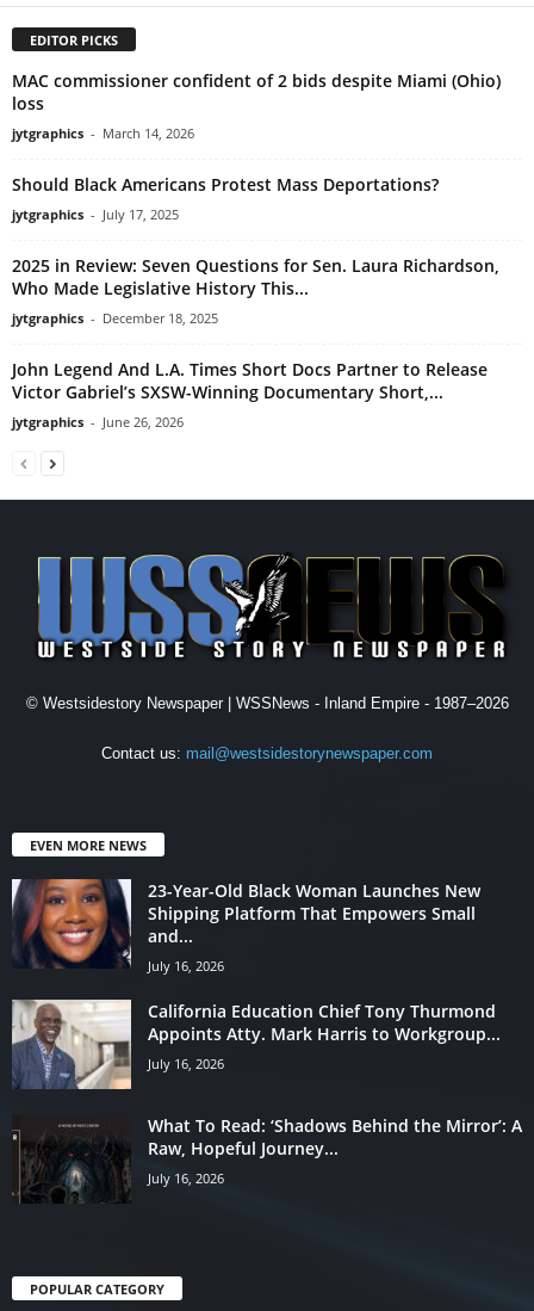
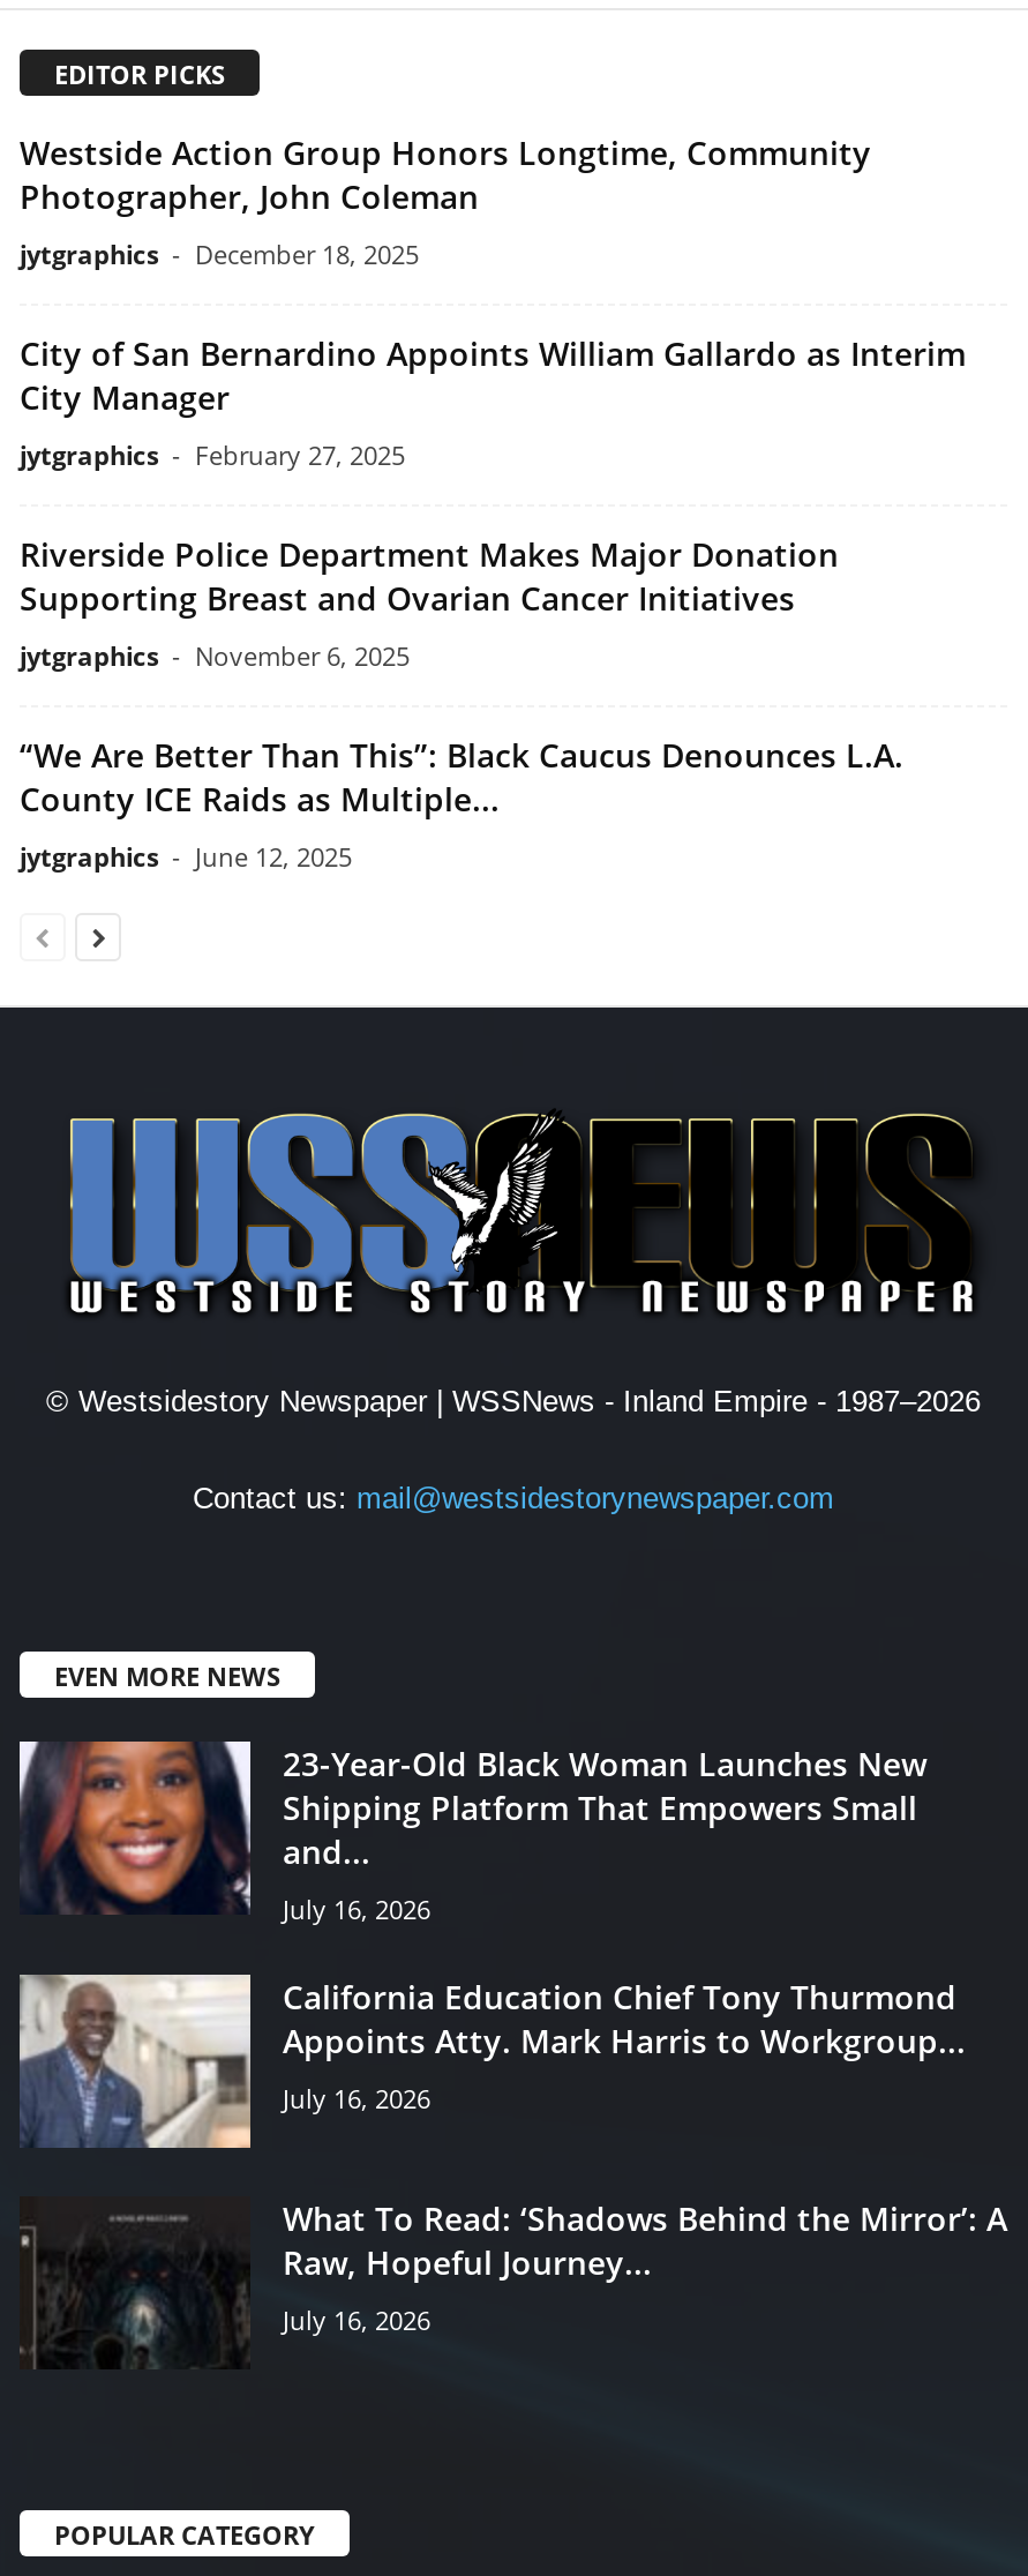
- MAC commissioner confident of 2 bids despite Miami (Ohio)
- loss
- jytgraphics - March 14, 2026
- Should Black Americans Protest Mass Deportations?
- jytgraphics - July 17, 2025
- 2025 in Review: Seven Questions for Sen. Laura Richardson,
- Who Made Legislative History This...
+ Westside Action Group Honors Longtime, Community
+ Photographer, John Coleman

moved up: jytgraphics - December 18, 2025

- John Legend And L.A. Times Short Docs Partner to Release
- Victor Gabriel’s SXSW-Winning Documentary Short,...
- jytgraphics - June 26, 2026
+ City of San Bernardino Appoints William Gallardo as Interim
+ City Manager
+ jytgraphics - February 27, 2025
+ Riverside Police Department Makes Major Donation
+ Supporting Breast and Ovarian Cancer Initiatives
+ jytgraphics - November 6, 2025
+ “We Are Better Than This”: Black Caucus Denounces L.A.
+ County ICE Raids as Multiple...
+ jytgraphics - June 12, 2025
